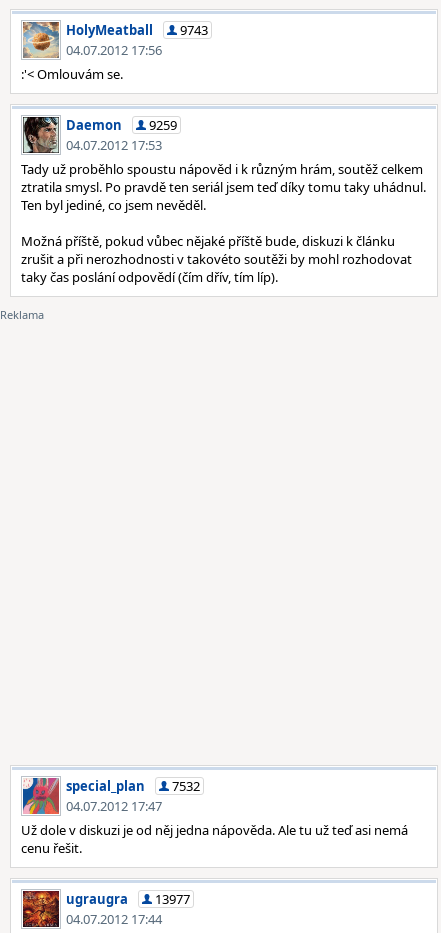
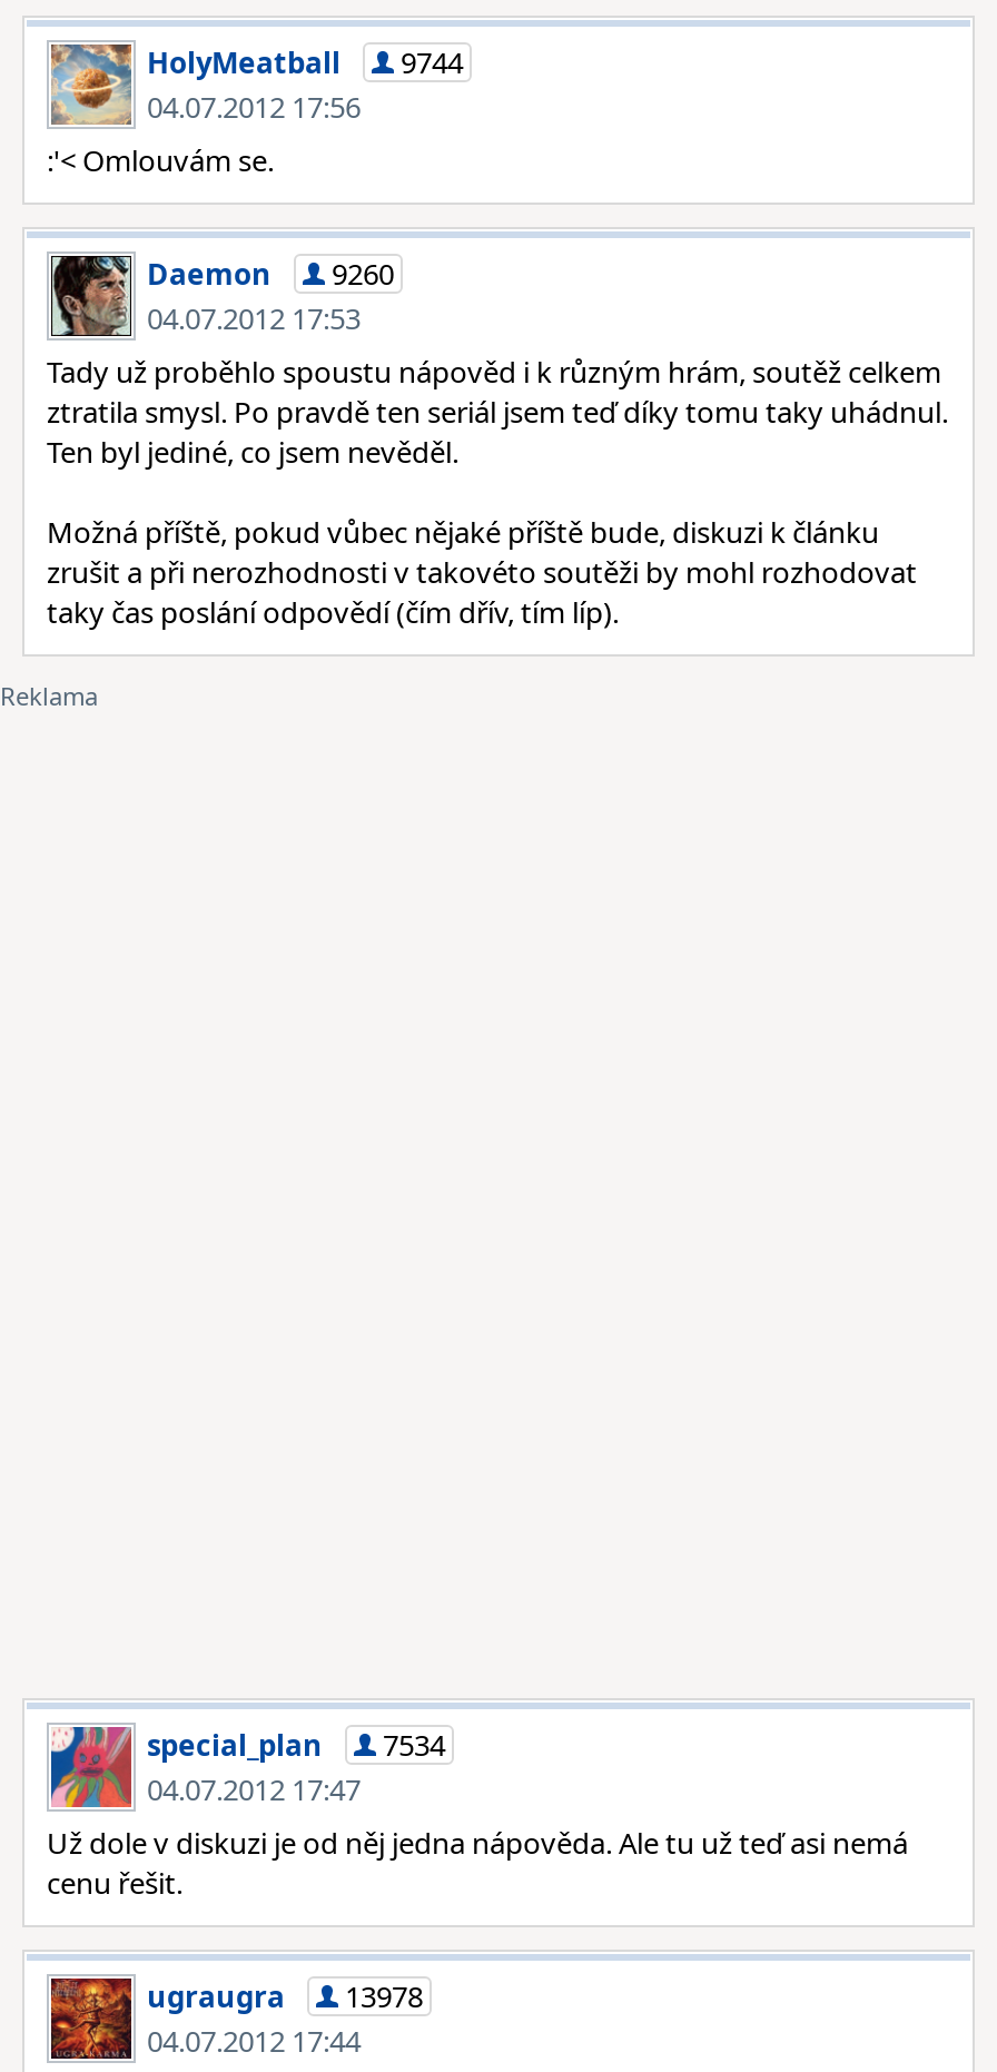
- HolyMeatball 9743
+ HolyMeatball 9744

- Daemon 9259
+ Daemon 9260

- special_plan 7532
+ special_plan 7534

- ugraugra 13977
+ ugraugra 13978
